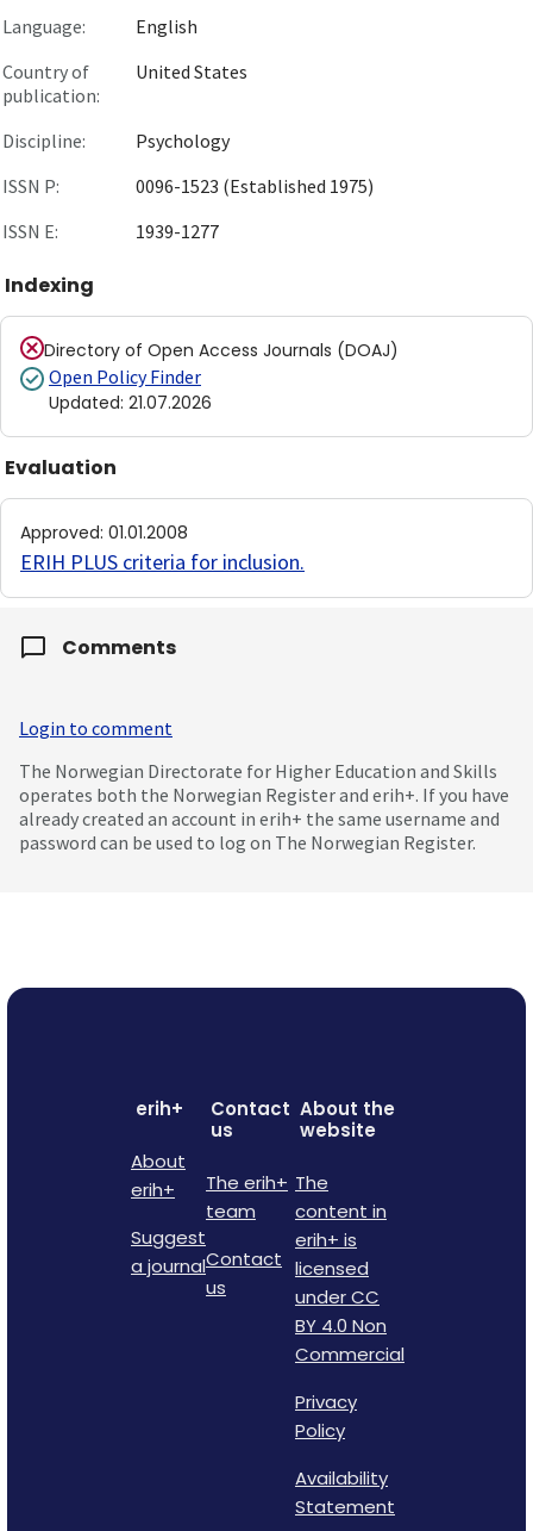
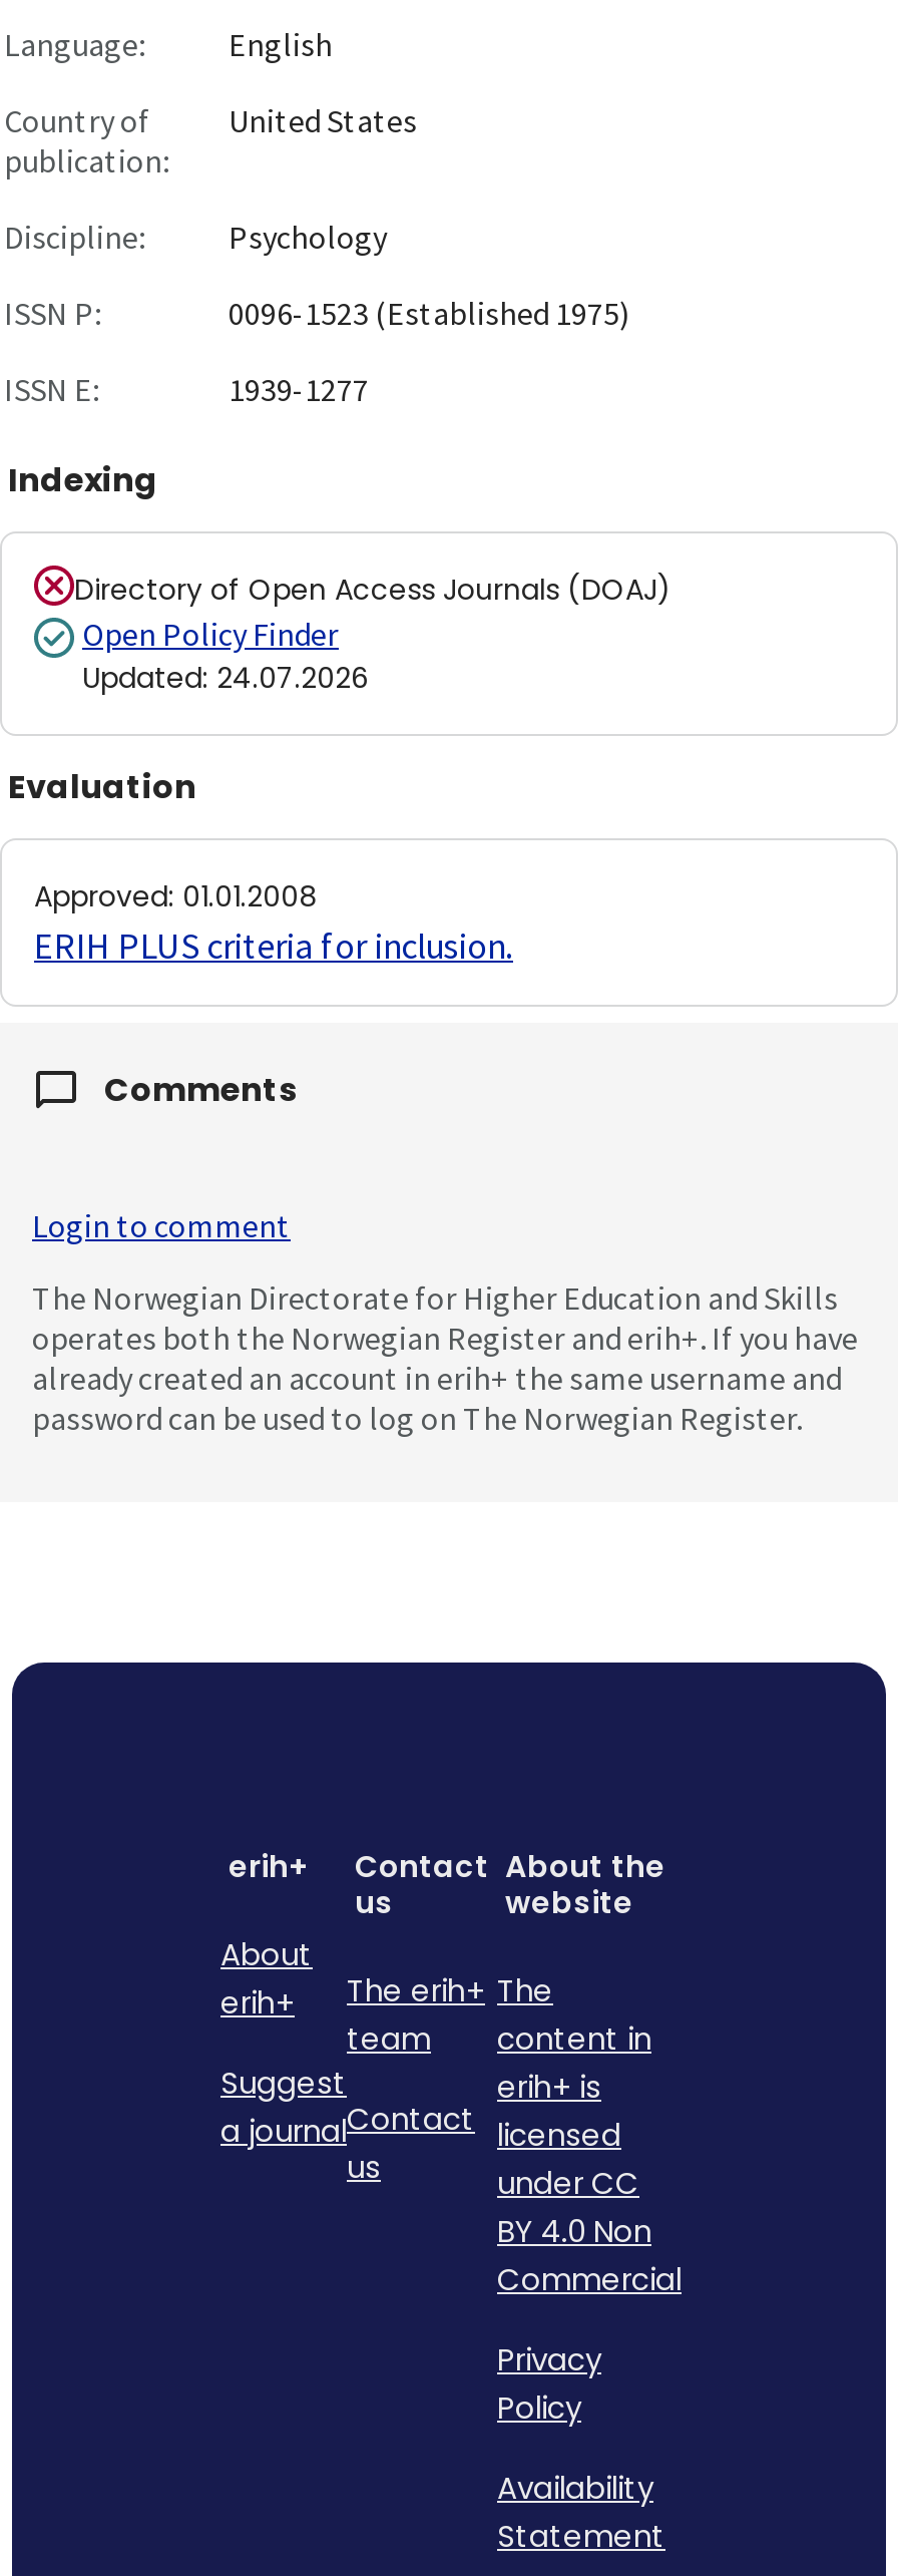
- Updated: 21.07.2026
+ Updated: 24.07.2026
